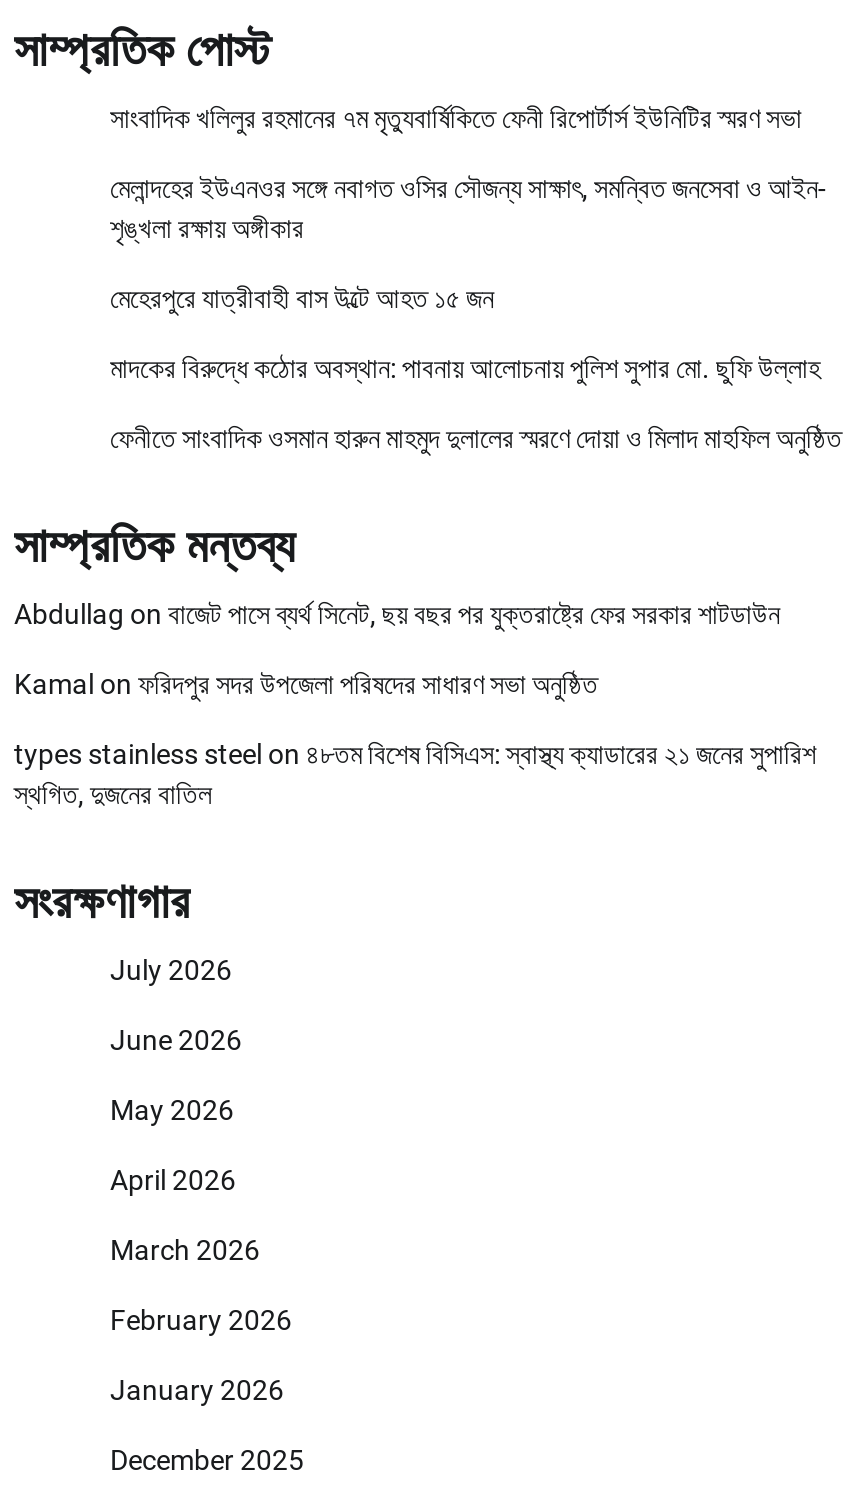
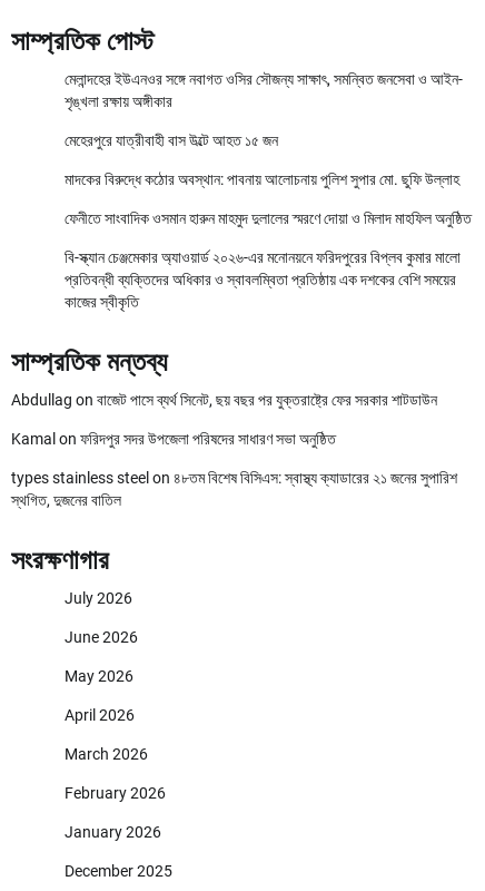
- সাংবাদিক খলিলুর রহমানের ৭ম মৃত্যুবার্ষিকিতে ফেনী রিপোর্টার্স ইউনিটির স্মরণ সভা

moved up: মেলান্দহের ইউএনওর সঙ্গে নবাগত ওসির সৌজন্য সাক্ষাৎ, সমন্বিত জনসেবা ও আইন- | শৃঙ্খলা রক্ষায় অঙ্গীকার | মেহেরপুরে যাত্রীবাহী বাস উল্টে আহত ১৫ জন | মাদকের বিরুদ্ধে কঠোর অবস্থান: পাবনায় আলোচনায় পুলিশ সুপার মো. ছুফি উল্লাহ | ফেনীতে সাংবাদিক ওসমান হারুন মাহমুদ দুলালের স্মরণে দোয়া ও মিলাদ মাহফিল অনুষ্ঠিত

+ বি-স্ক্যান চেঞ্জমেকার অ্যাওয়ার্ড ২০২৬-এর মনোনয়নে ফরিদপুরের বিপ্লব কুমার মালো
+ প্রতিবন্ধী ব্যক্তিদের অধিকার ও স্বাবলম্বিতা প্রতিষ্ঠায় এক দশকের বেশি সময়ের
+ কাজের স্বীকৃতি
